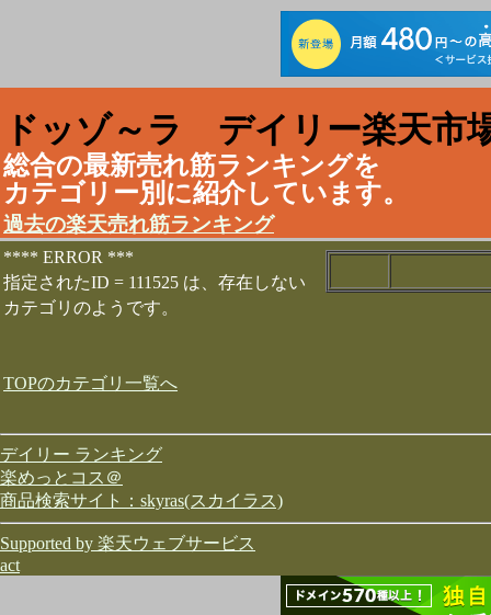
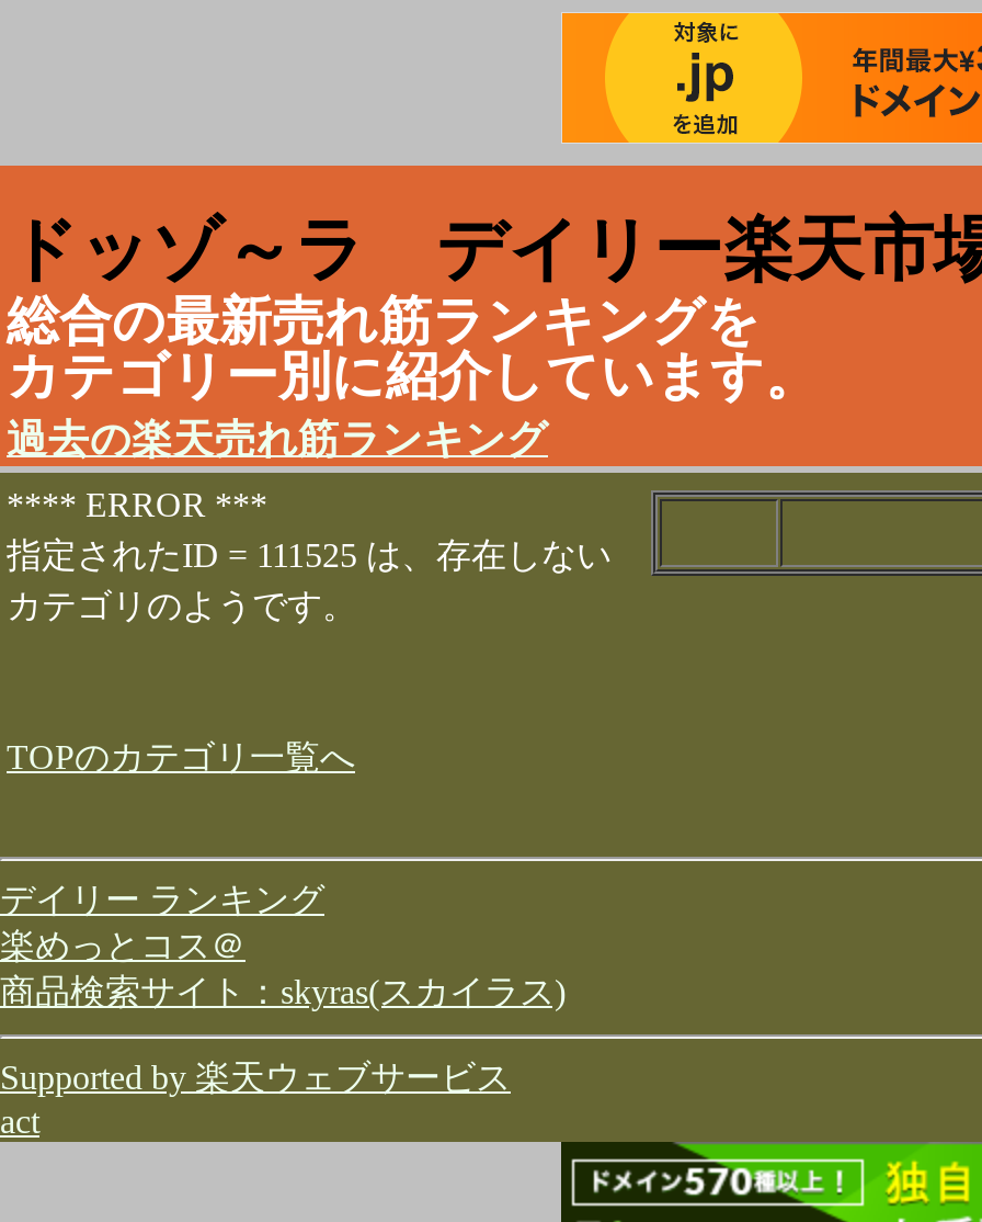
- [image]
+ [image]
